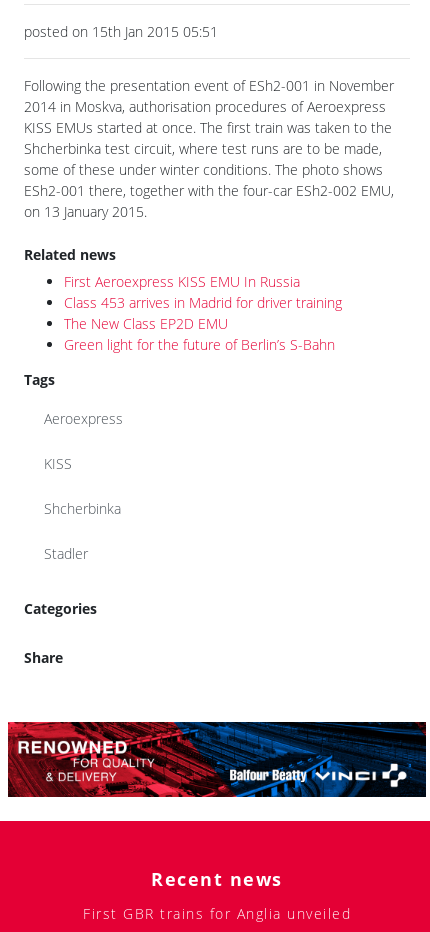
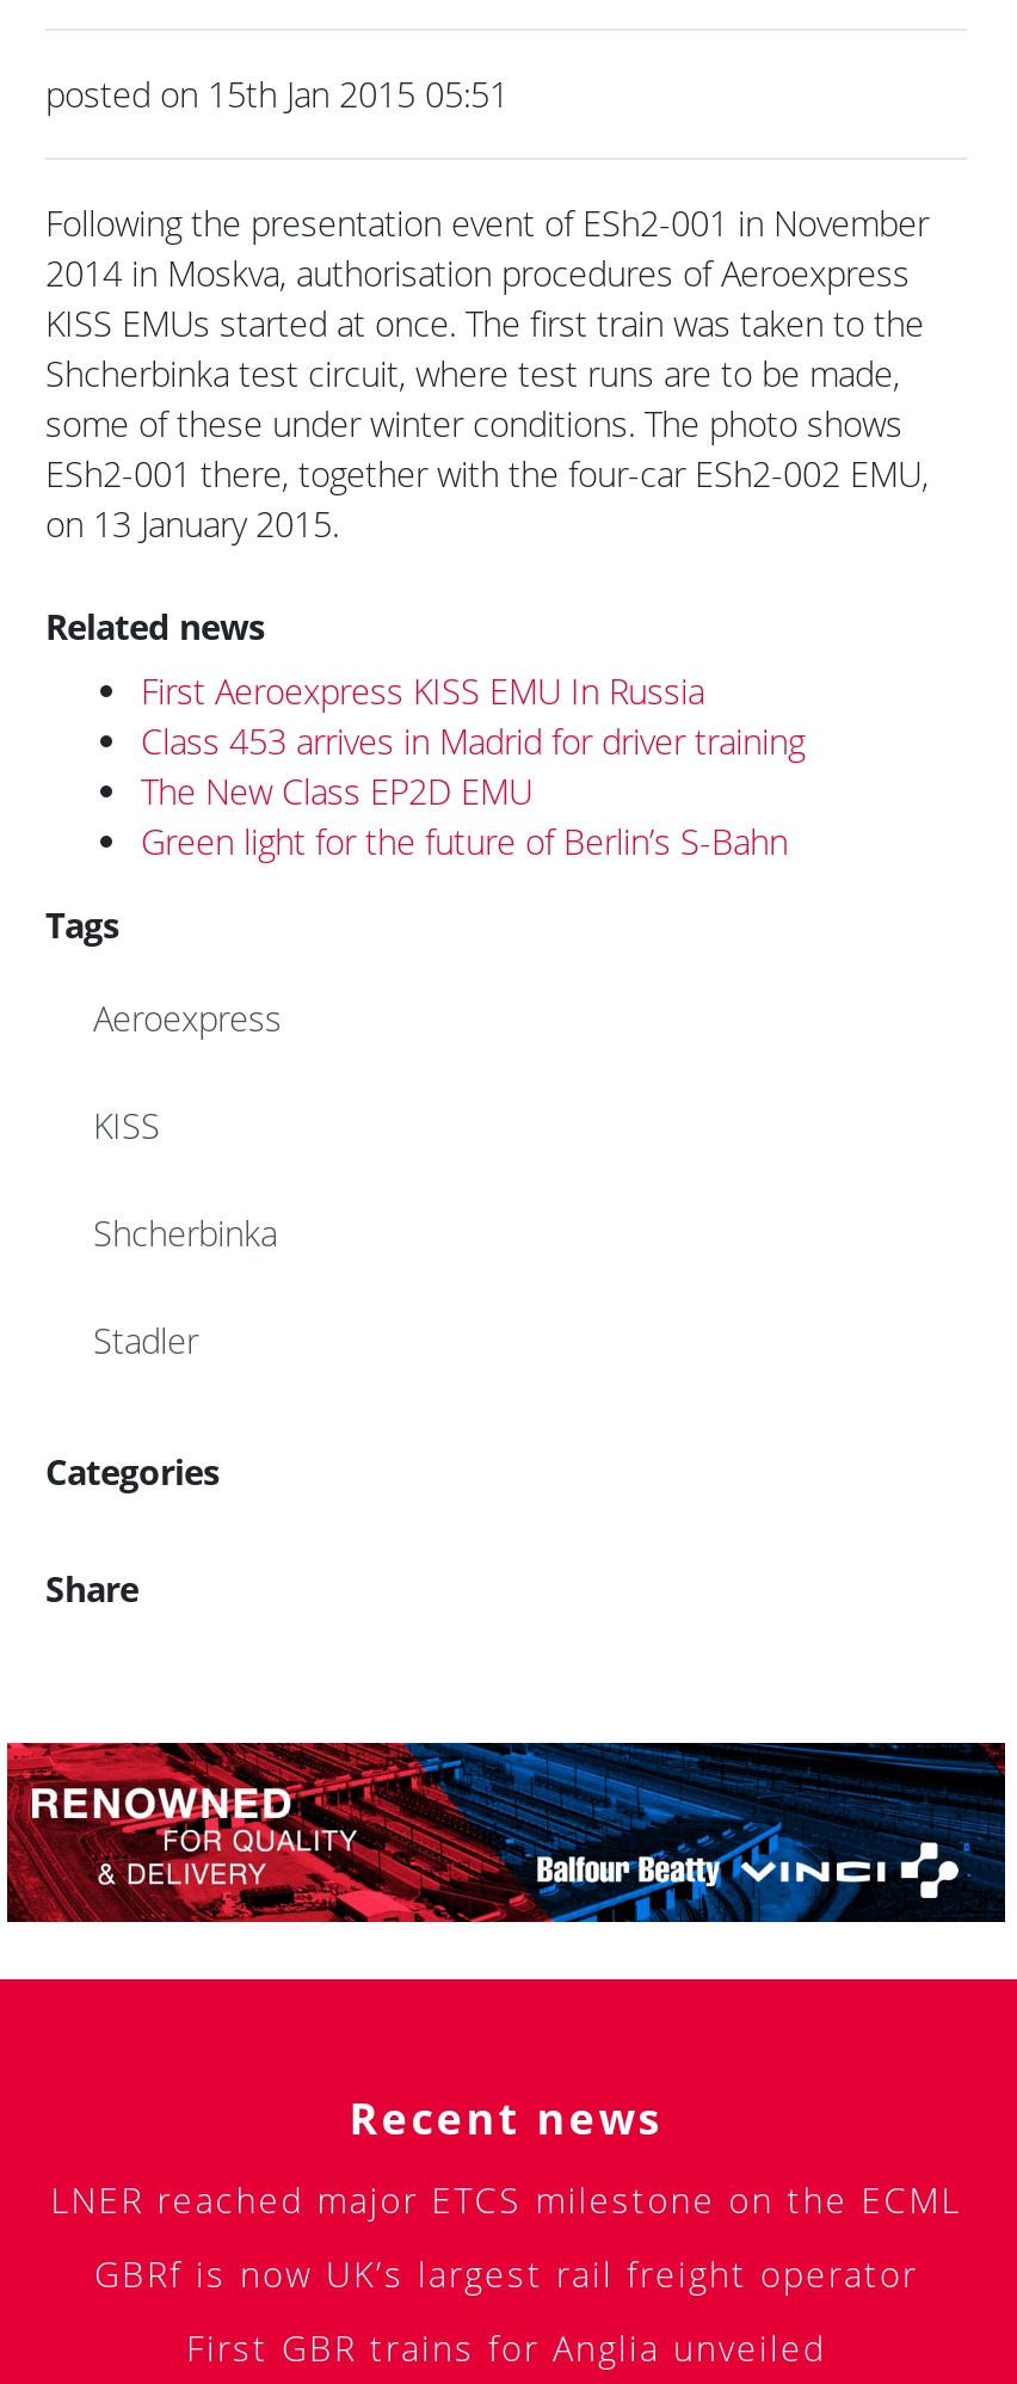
+ LNER reached major ETCS milestone on the ECML
+ GBRf is now UK’s largest rail freight operator
